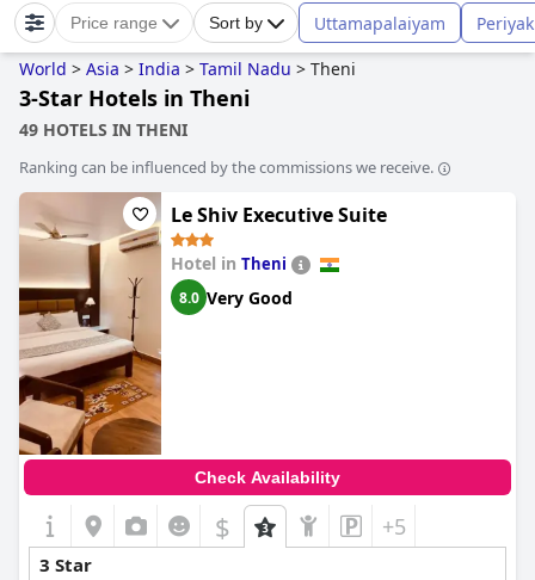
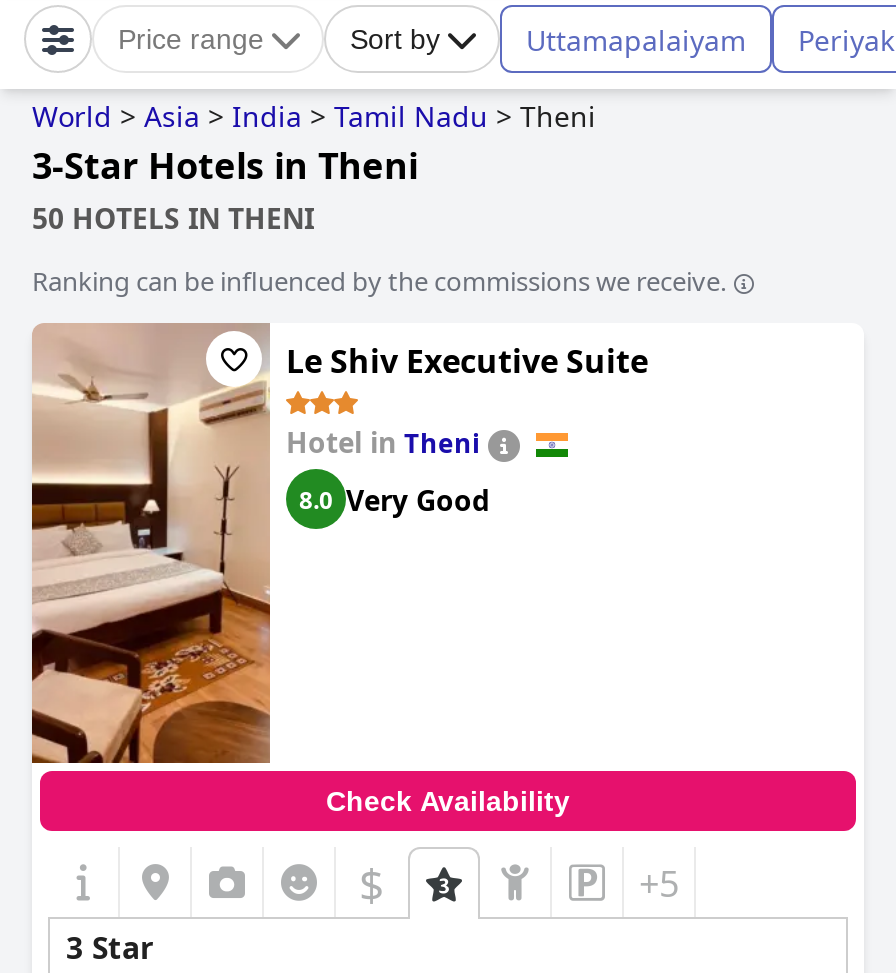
- 49 HOTELS IN THENI
+ 50 HOTELS IN THENI
